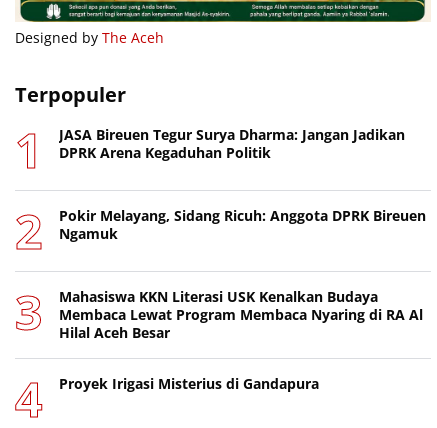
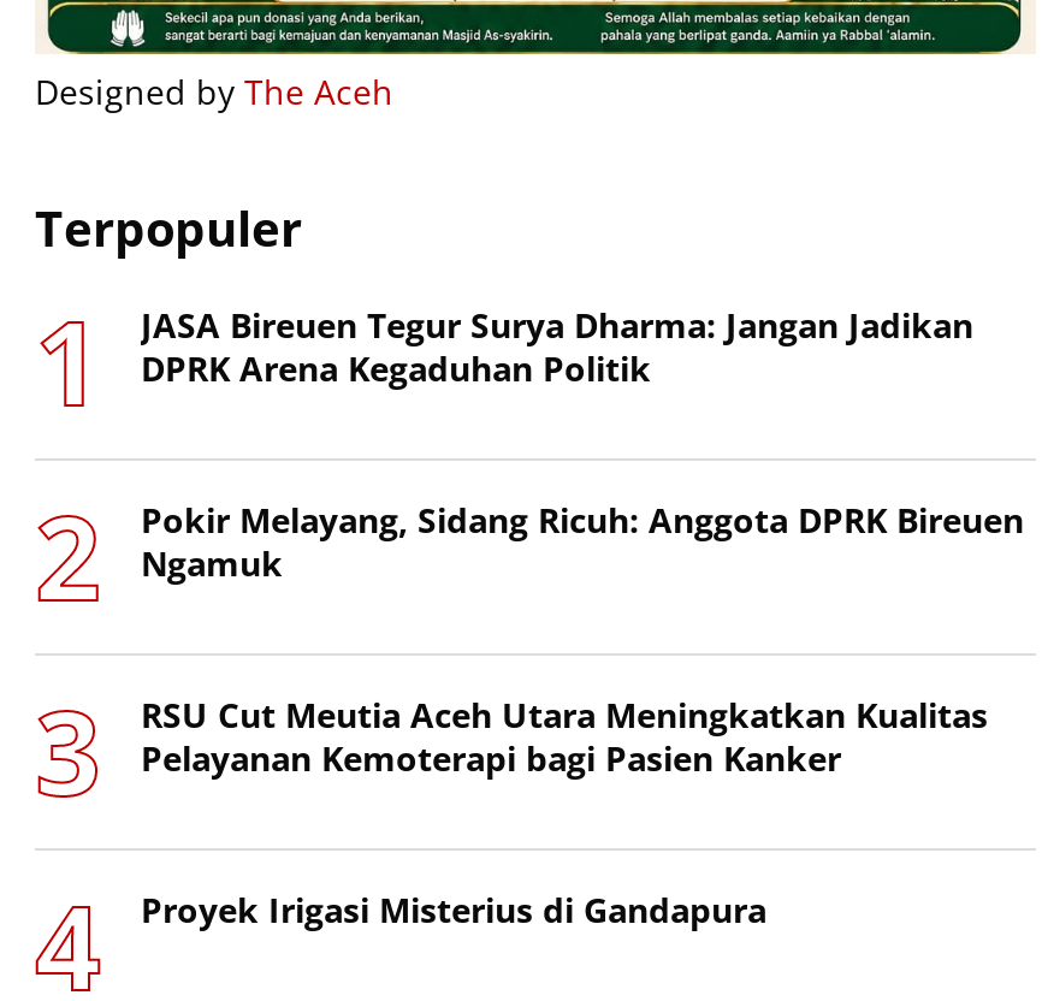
- Mahasiswa KKN Literasi USK Kenalkan Budaya
- Membaca Lewat Program Membaca Nyaring di RA Al
- Hilal Aceh Besar
+ RSU Cut Meutia Aceh Utara Meningkatkan Kualitas
+ Pelayanan Kemoterapi bagi Pasien Kanker
